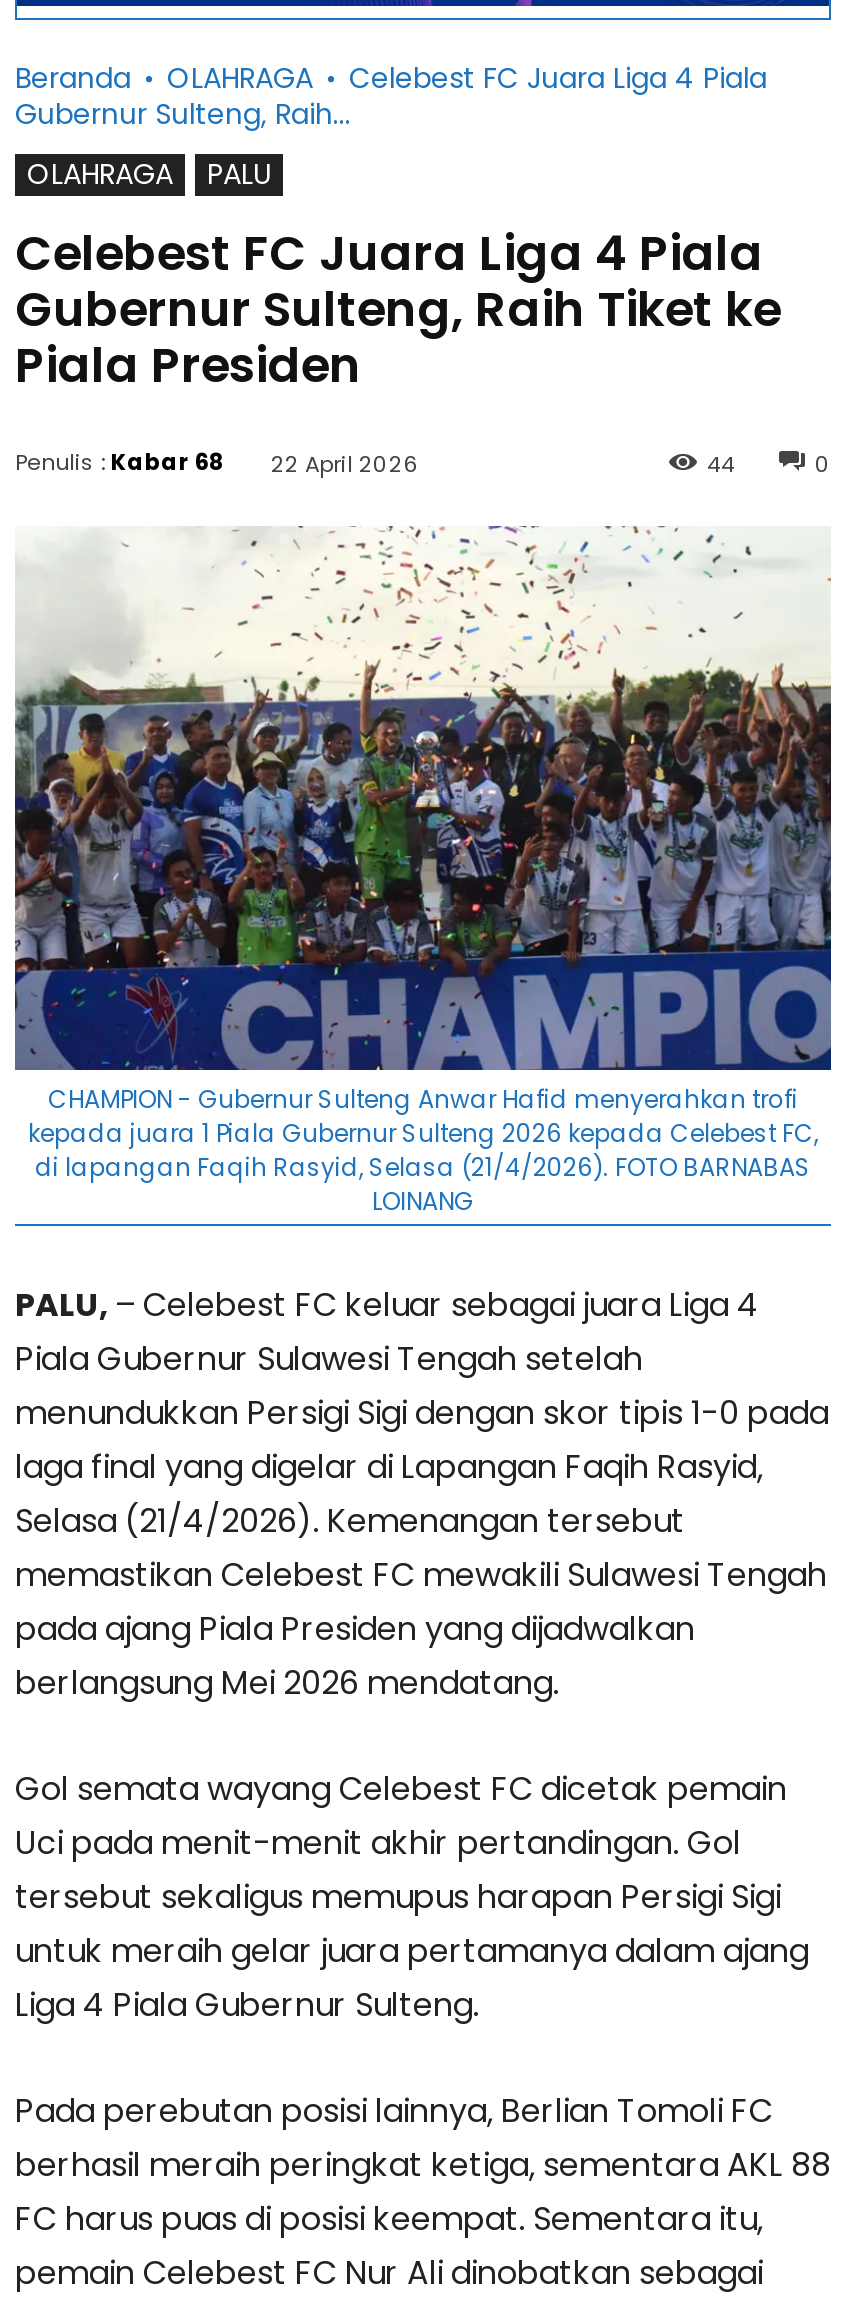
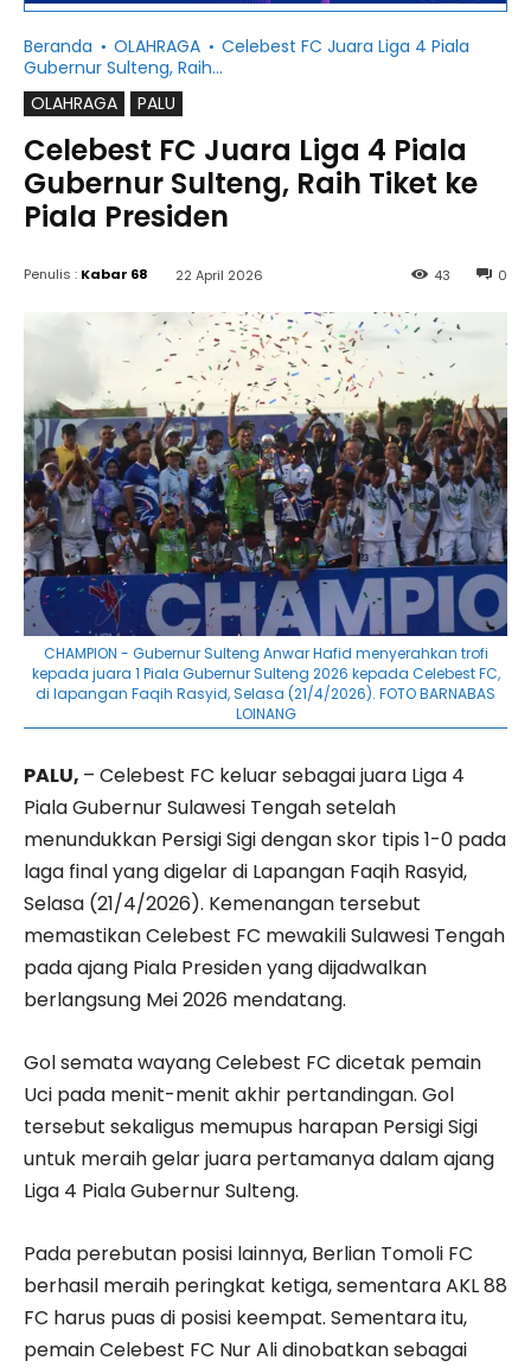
- 44
+ 43
